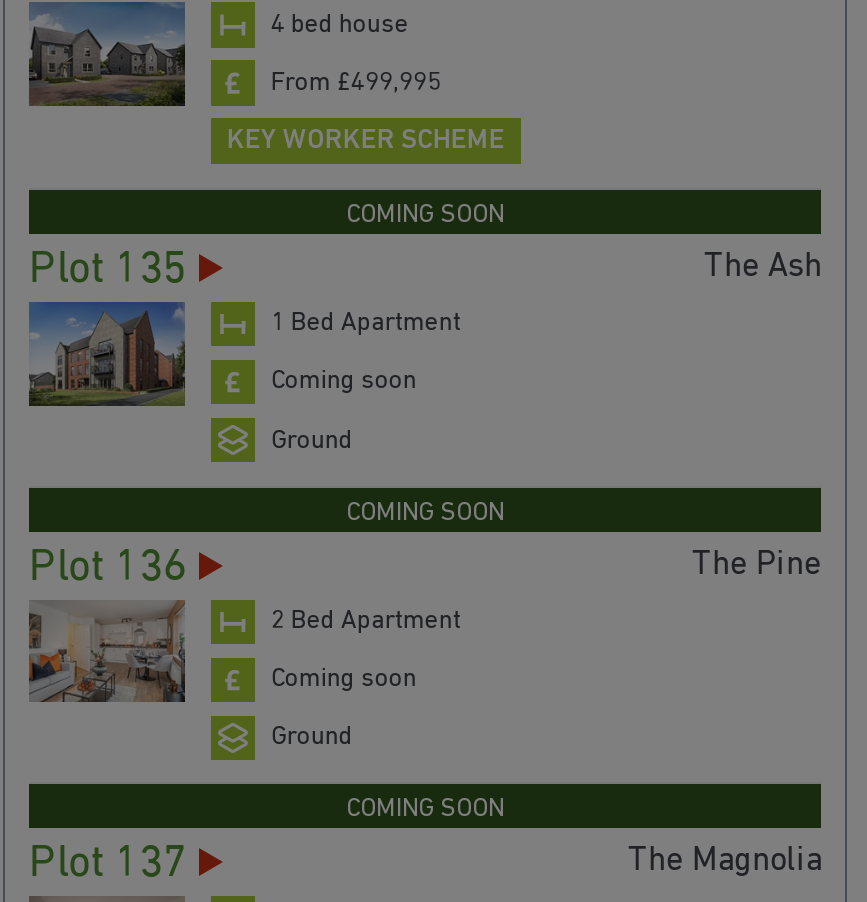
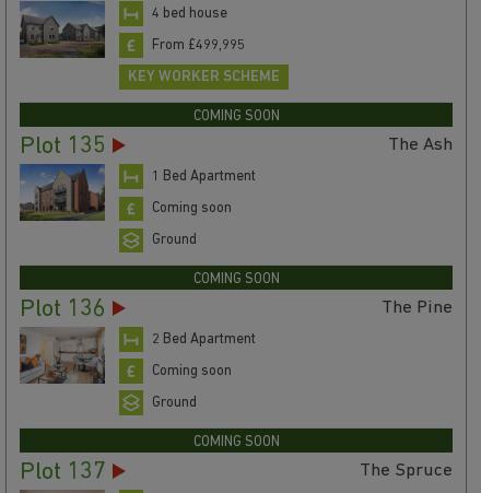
- The Magnolia
+ The Spruce
